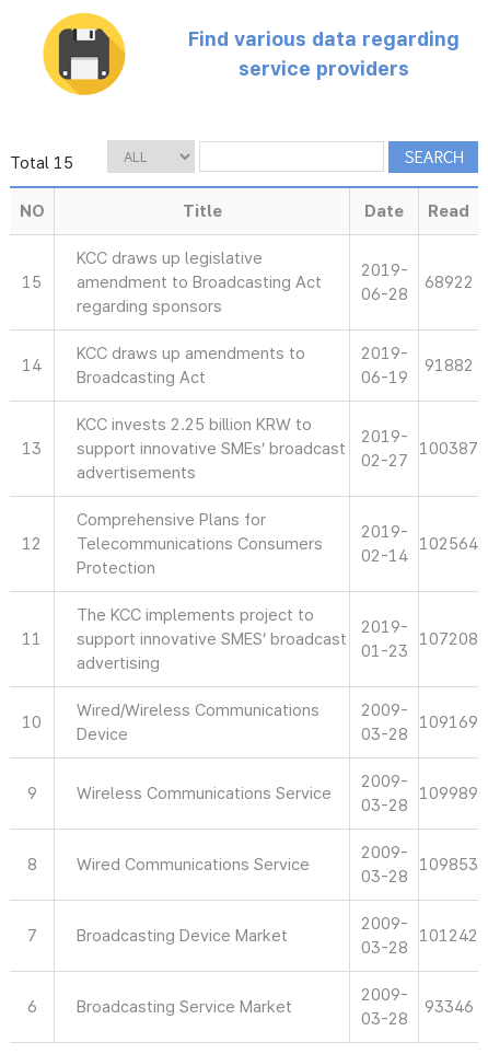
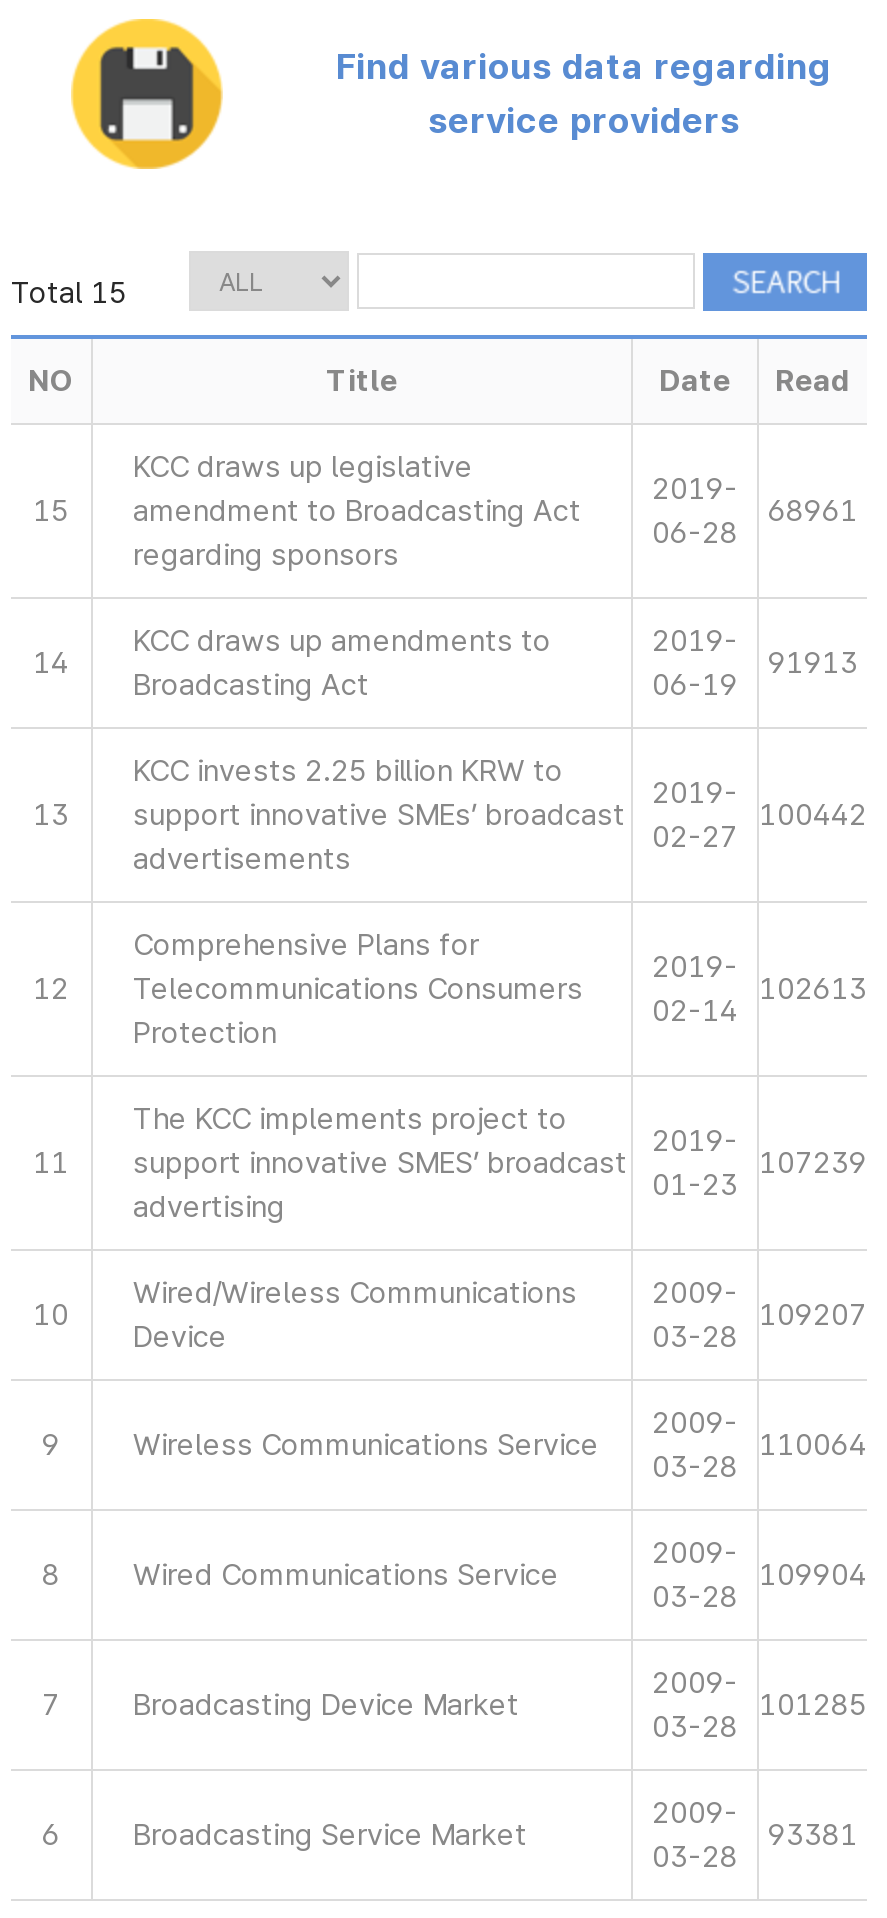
- 68922
+ 68961

- 91882
+ 91913

- 100387
+ 100442

- 102564
+ 102613

- 107208
+ 107239

- 109169
+ 109207

- 109989
+ 110064

- 109853
+ 109904

- 101242
+ 101285

- 93346
+ 93381
